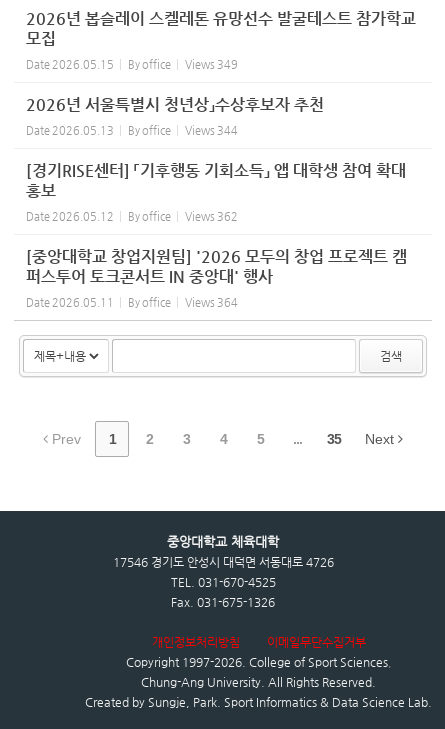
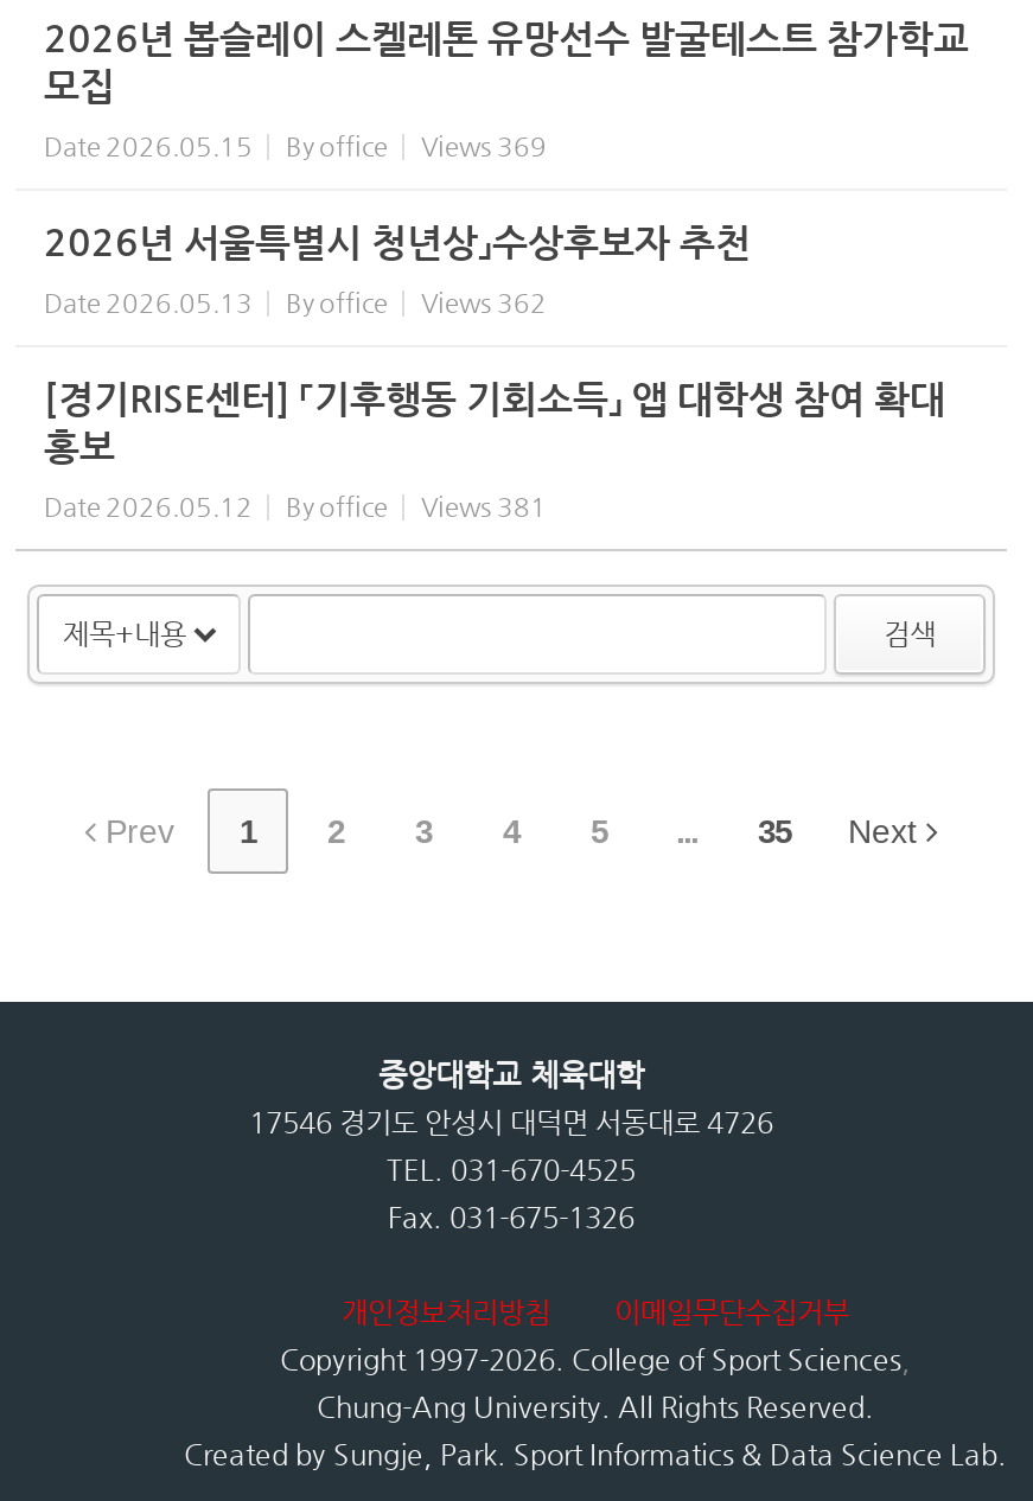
- Date 2026.05.15 By office Views 349
+ Date 2026.05.15 By office Views 369

- Date 2026.05.13 By office Views 344
+ Date 2026.05.13 By office Views 362

- Views 362
- [중앙대학교 창업지원팀] '2026 모두의 창업 프로젝트 캠
- 퍼스투어 토크콘서트 IN 중앙대' 행사
- Date 2026.05.11
- By office
- Views 364
+ Views 381
